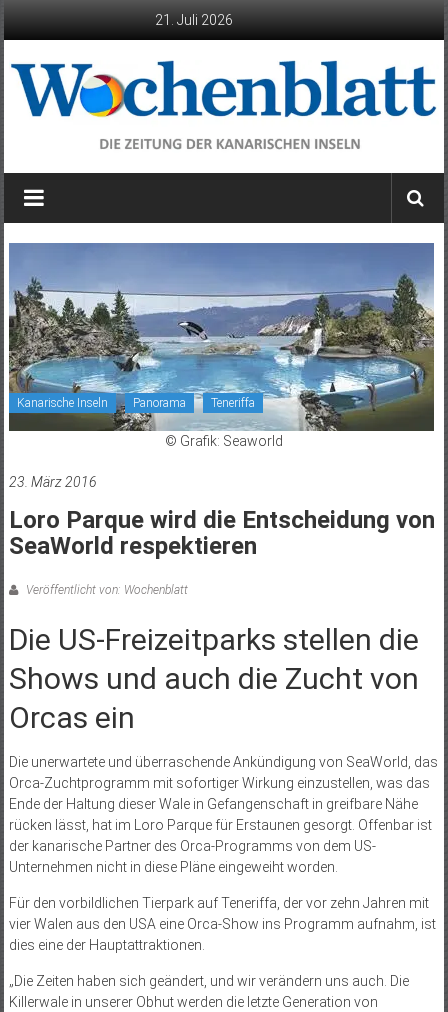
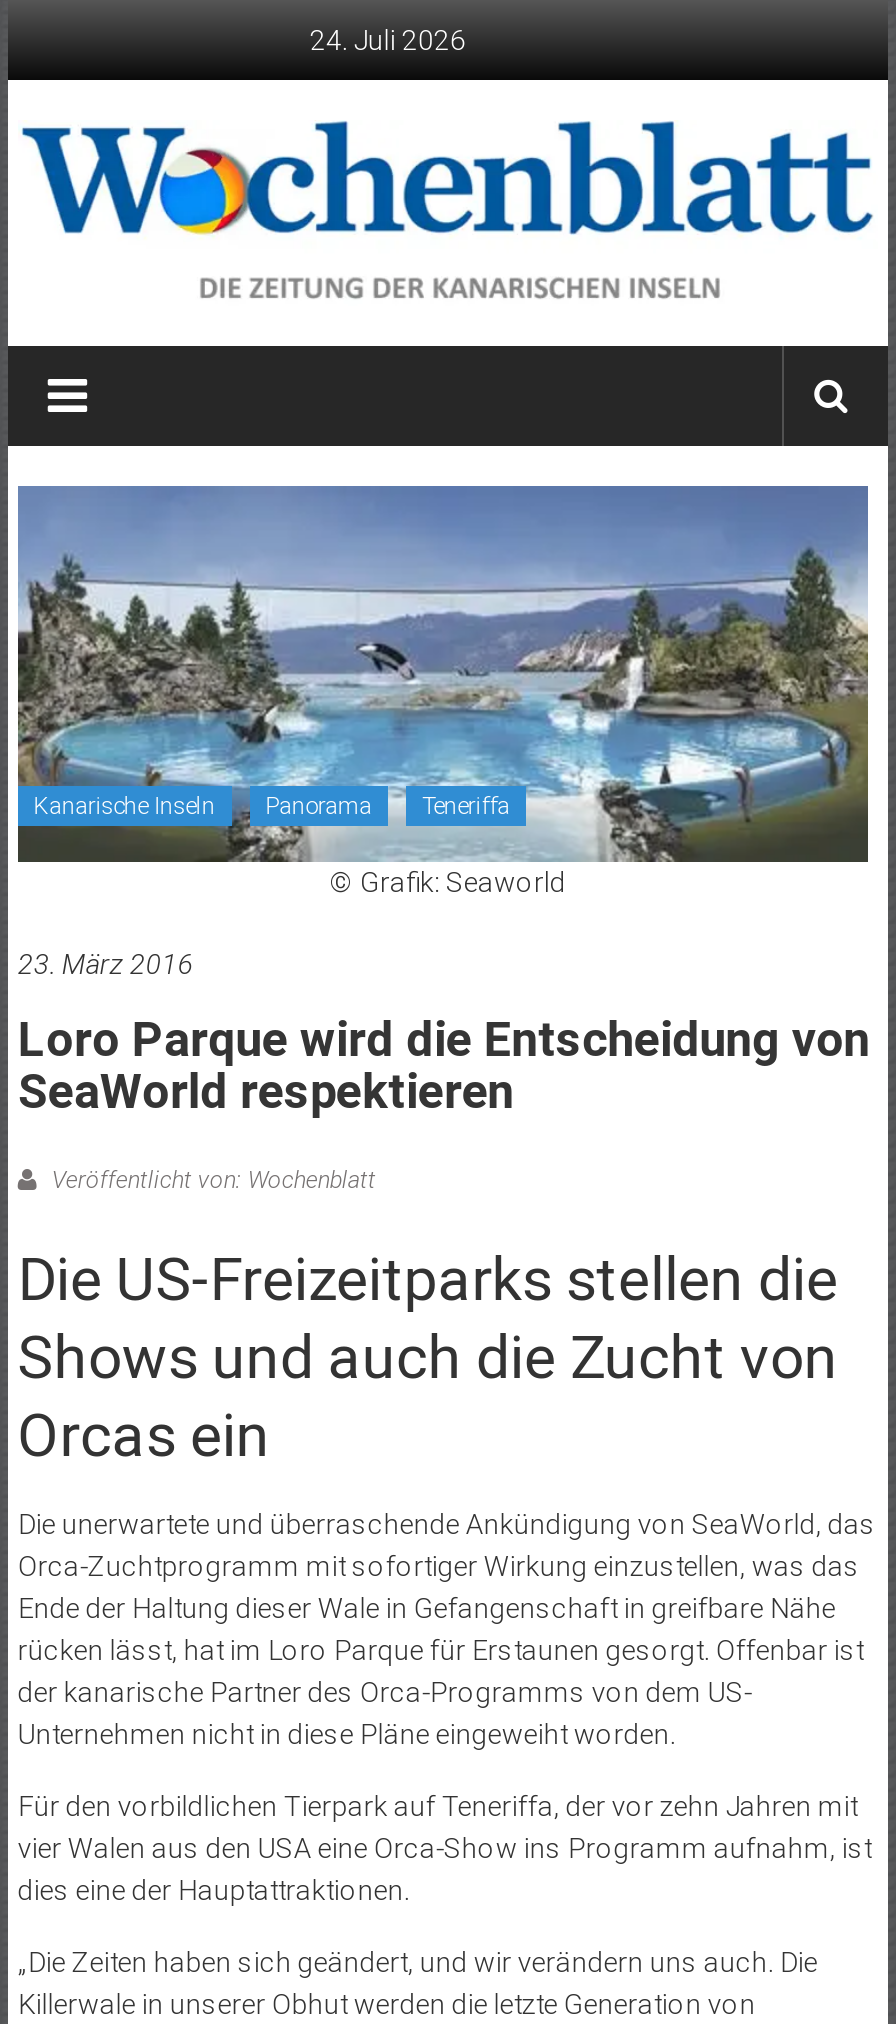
- 21. Juli 2026
+ 24. Juli 2026
